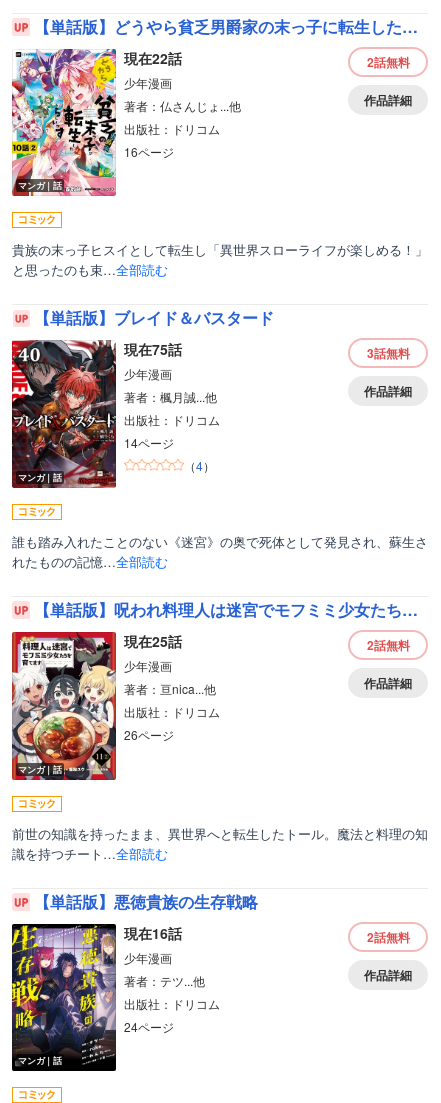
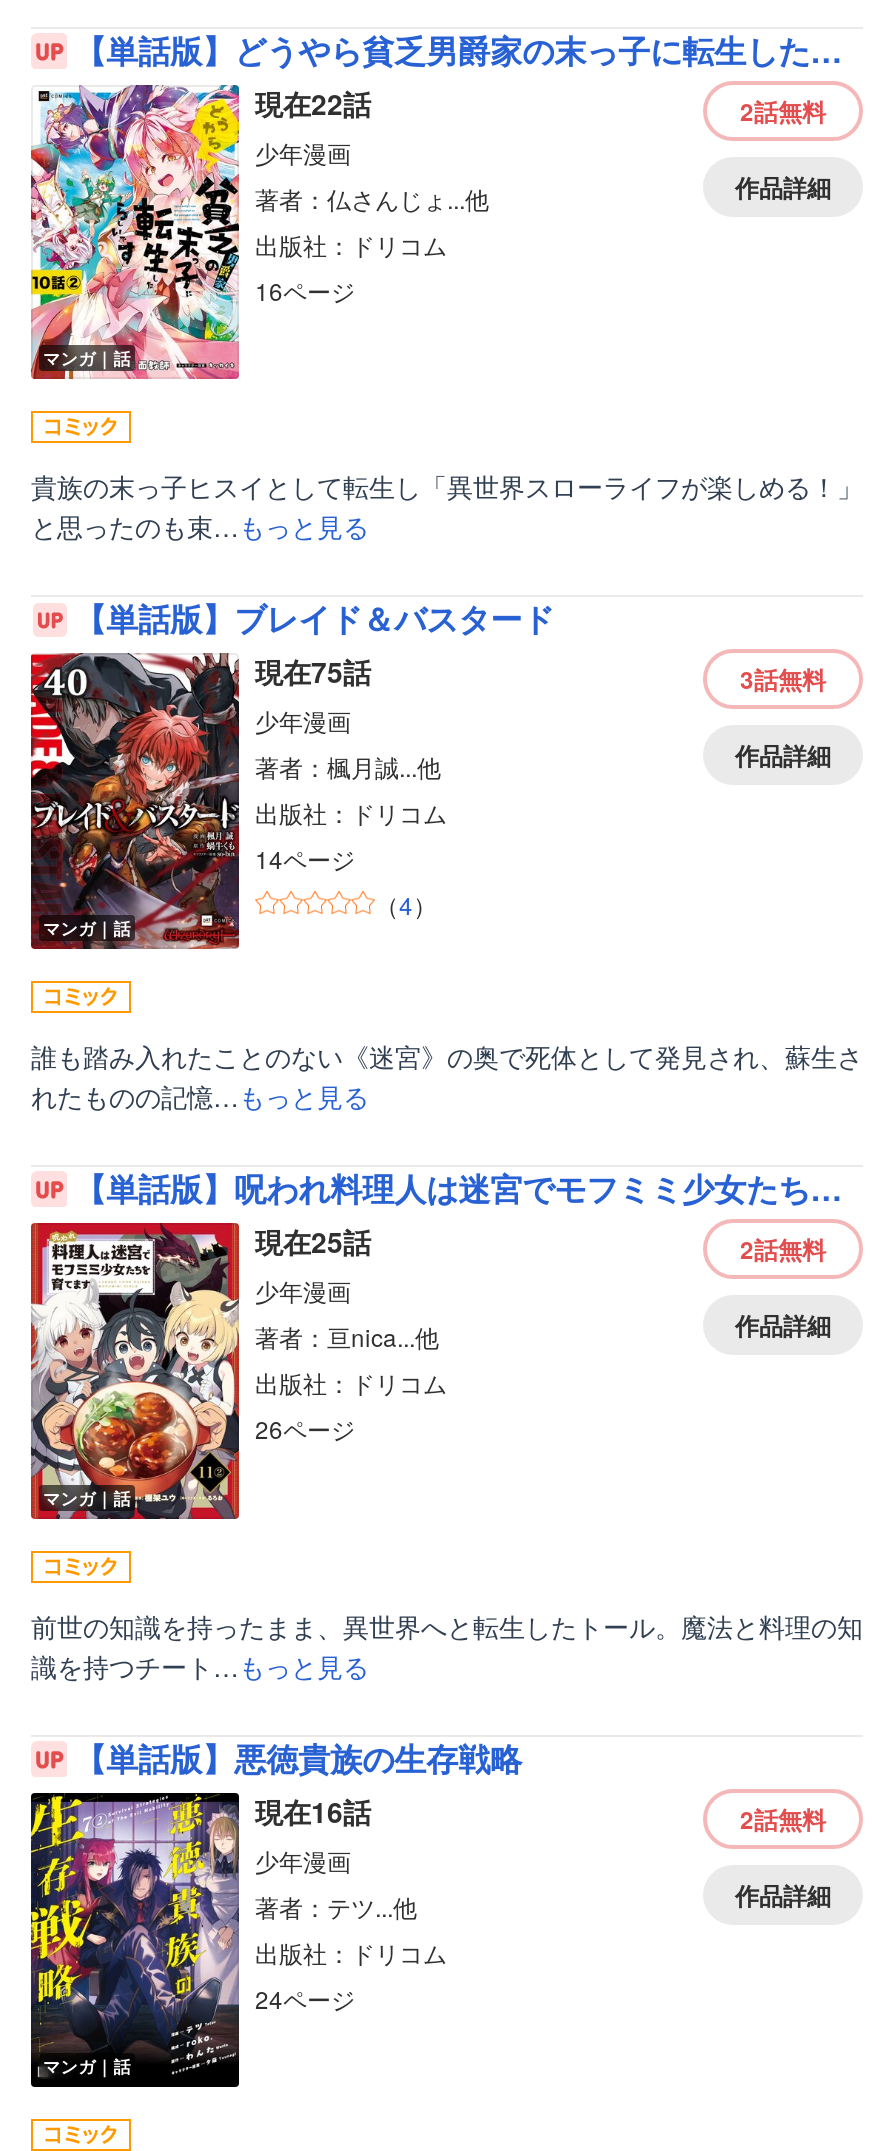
- と思ったのも束…全部読む
+ と思ったのも束…もっと見る

- れたものの記憶…全部読む
+ れたものの記憶…もっと見る

- 識を持つチート…全部読む
+ 識を持つチート…もっと見る
